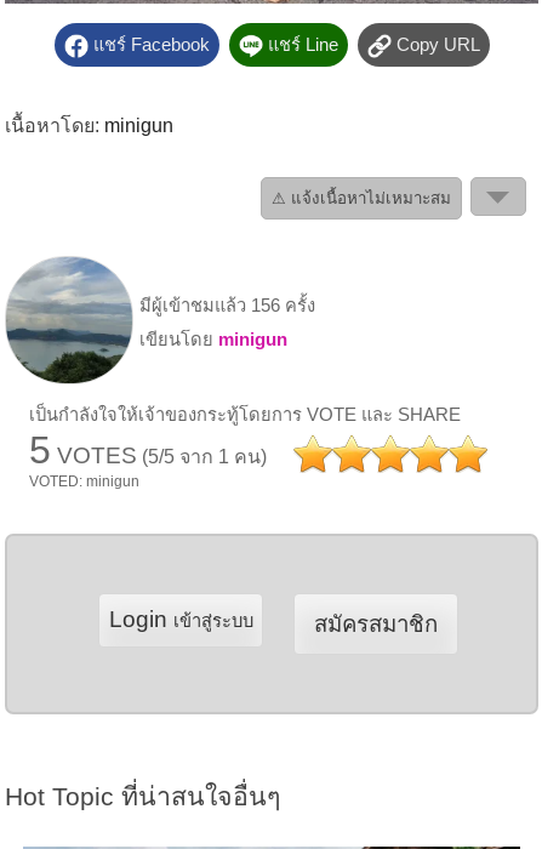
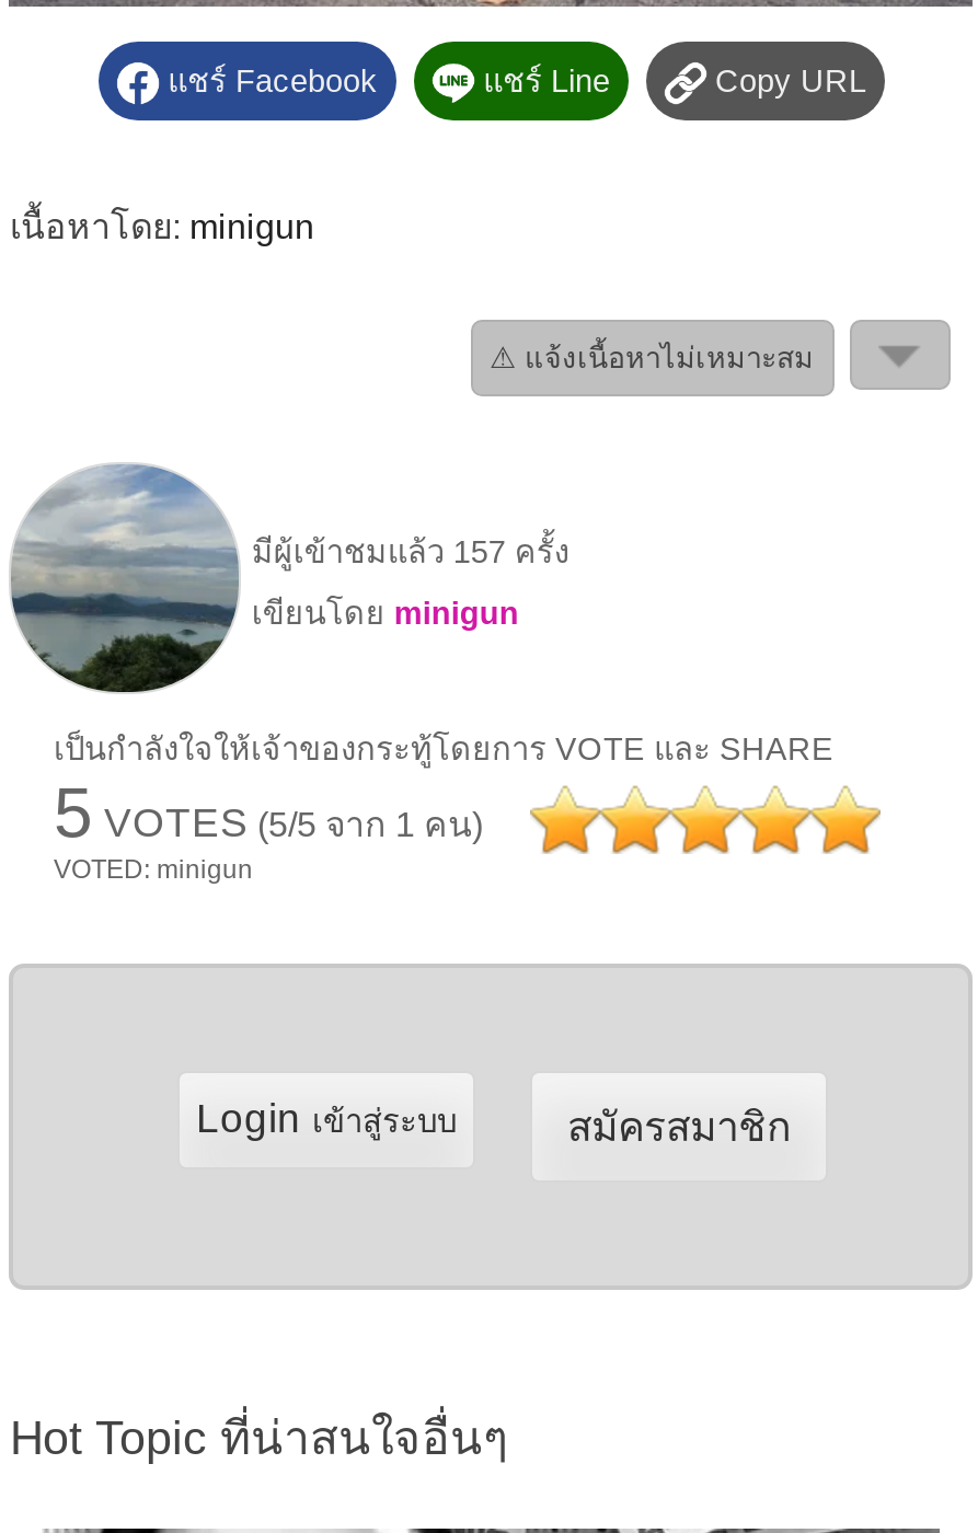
- มีผู้เข้าชมแล้ว 156 ครั้ง
+ มีผู้เข้าชมแล้ว 157 ครั้ง
